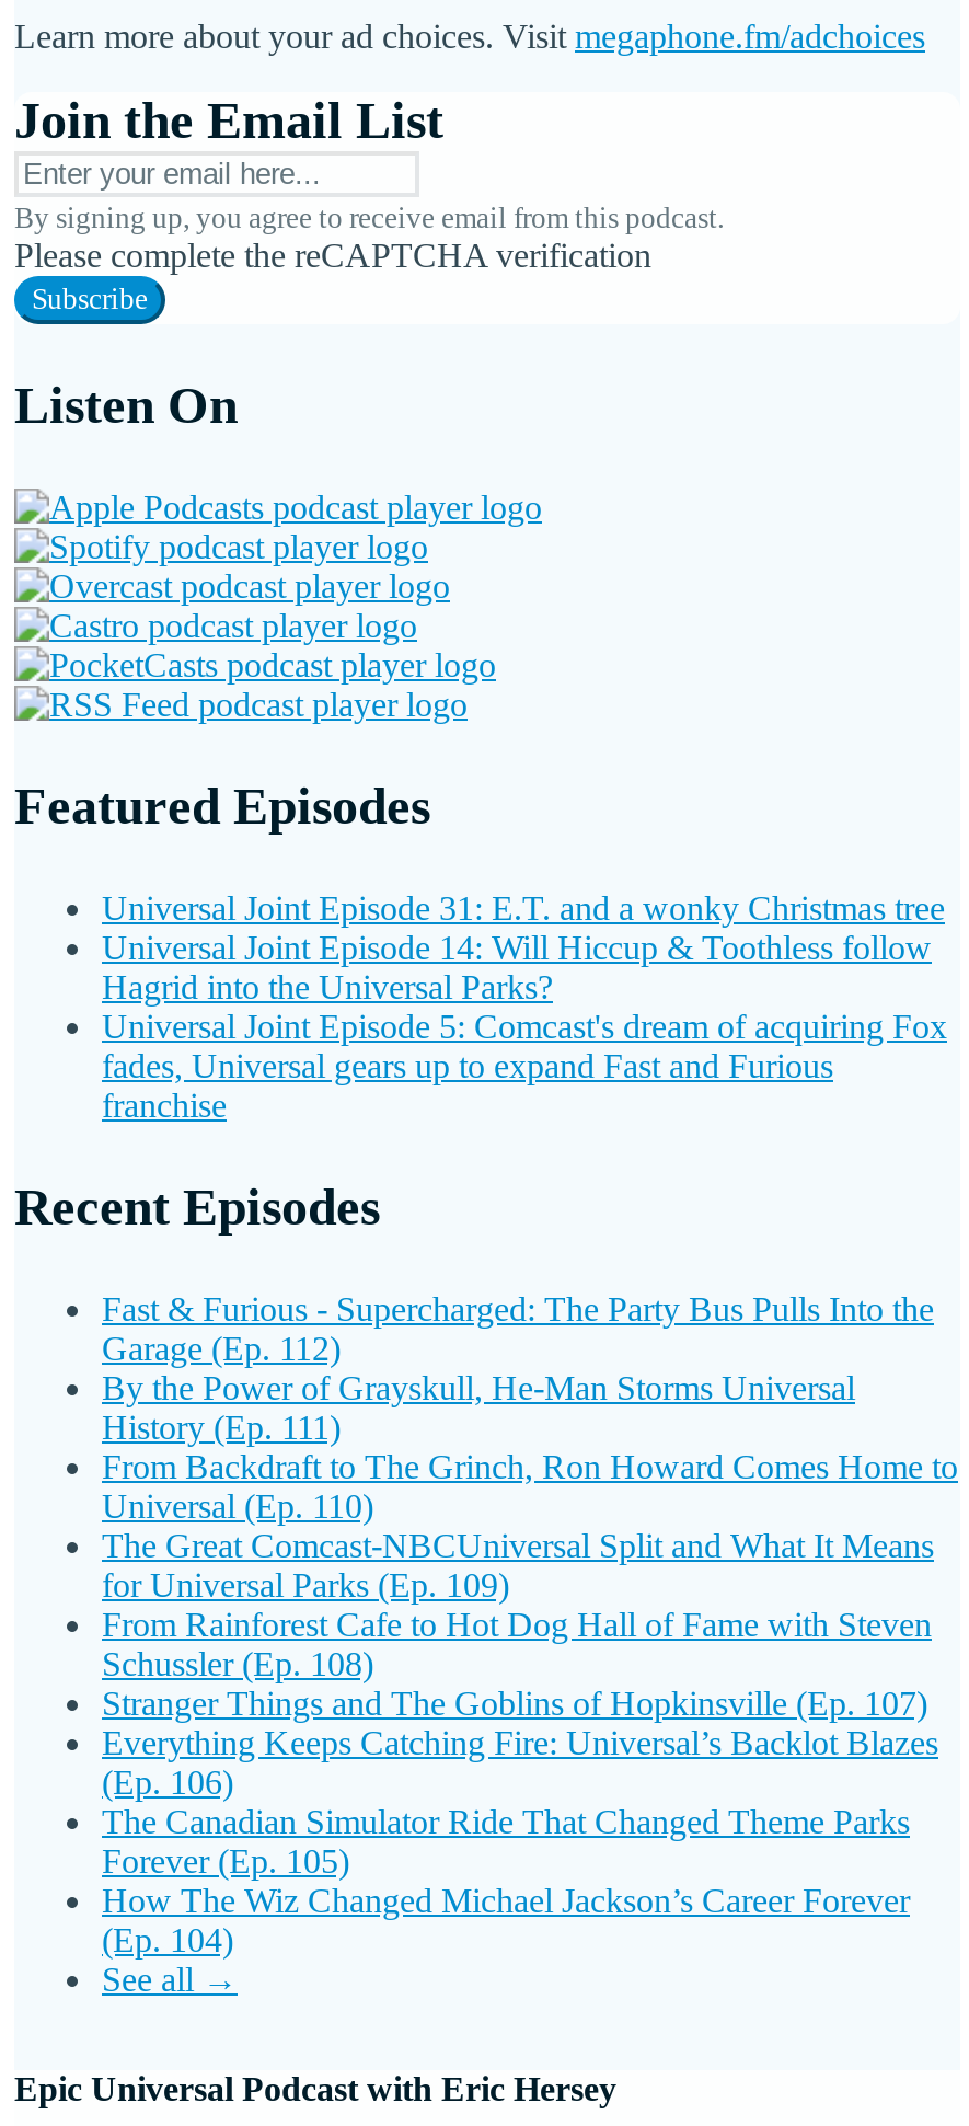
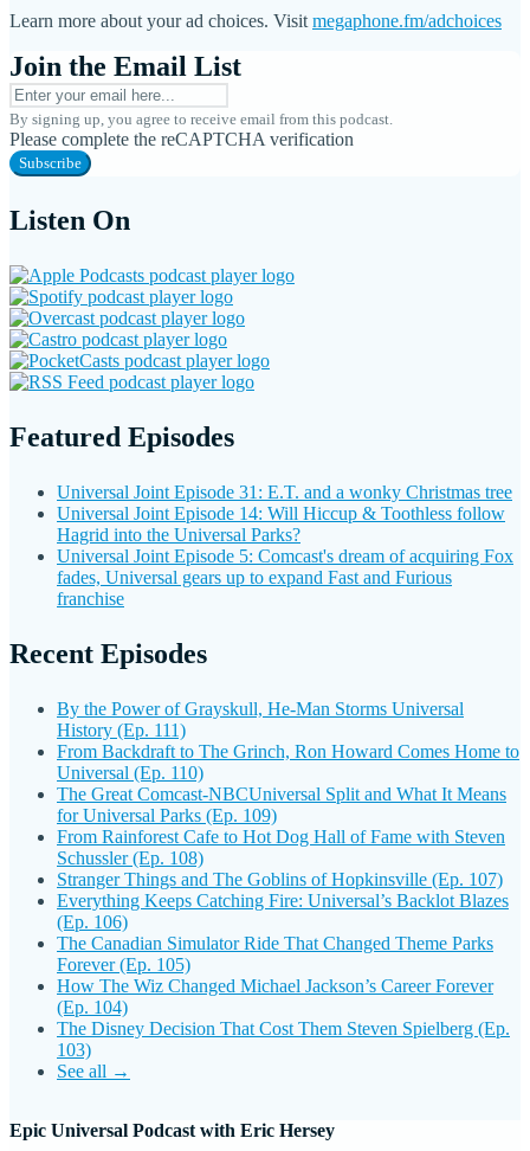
- Fast & Furious - Supercharged: The Party Bus Pulls Into the
- Garage (Ep. 112)

moved up: By the Power of Grayskull, He-Man Storms Universal | History (Ep. 111) | From Backdraft to The Grinch, Ron Howard Comes Home to | ... | How The Wiz Changed Michael Jackson’s Career Forever | (Ep. 104)

+ The Disney Decision That Cost Them Steven Spielberg (Ep.
+ 103)
